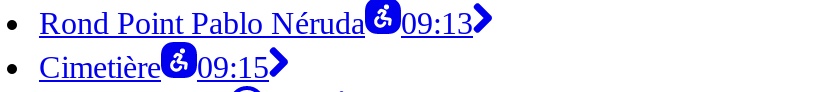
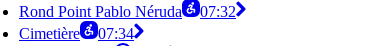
- Rond Point Pablo Néruda 09:13
+ Rond Point Pablo Néruda 07:32

- Cimetière 09:15
+ Cimetière 07:34
